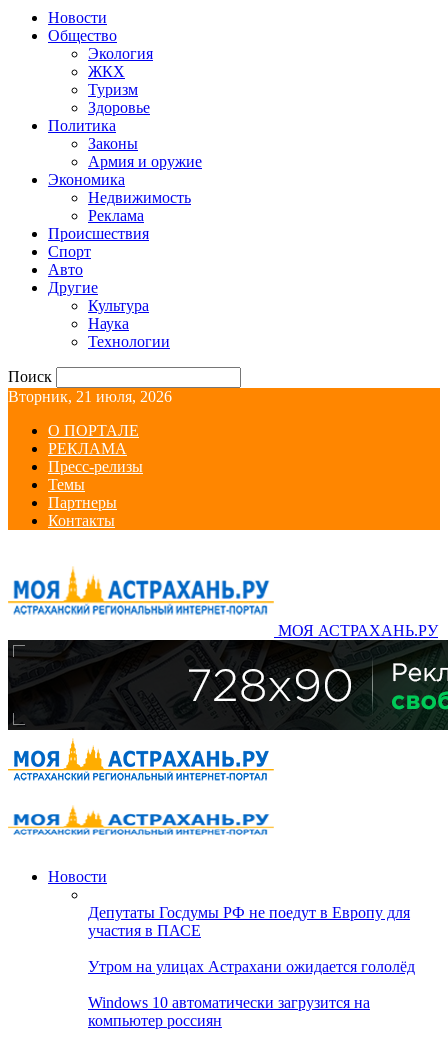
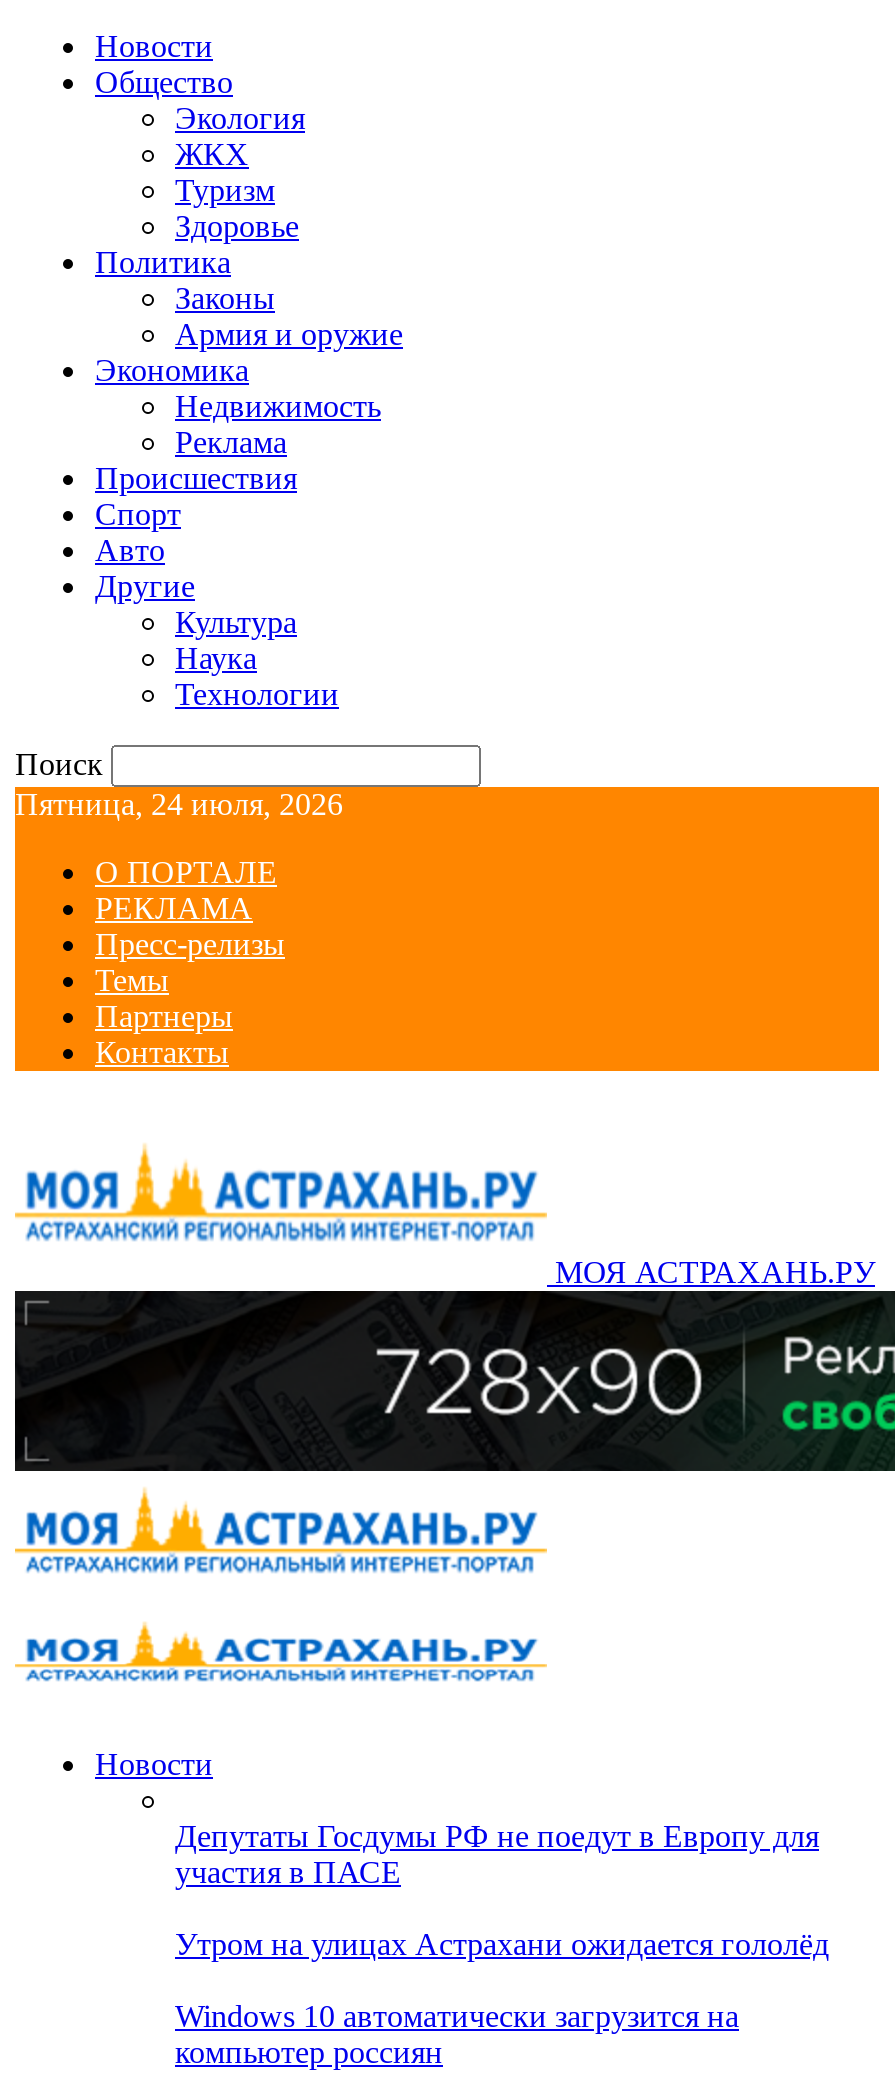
- Вторник, 21 июля, 2026
+ Пятница, 24 июля, 2026
